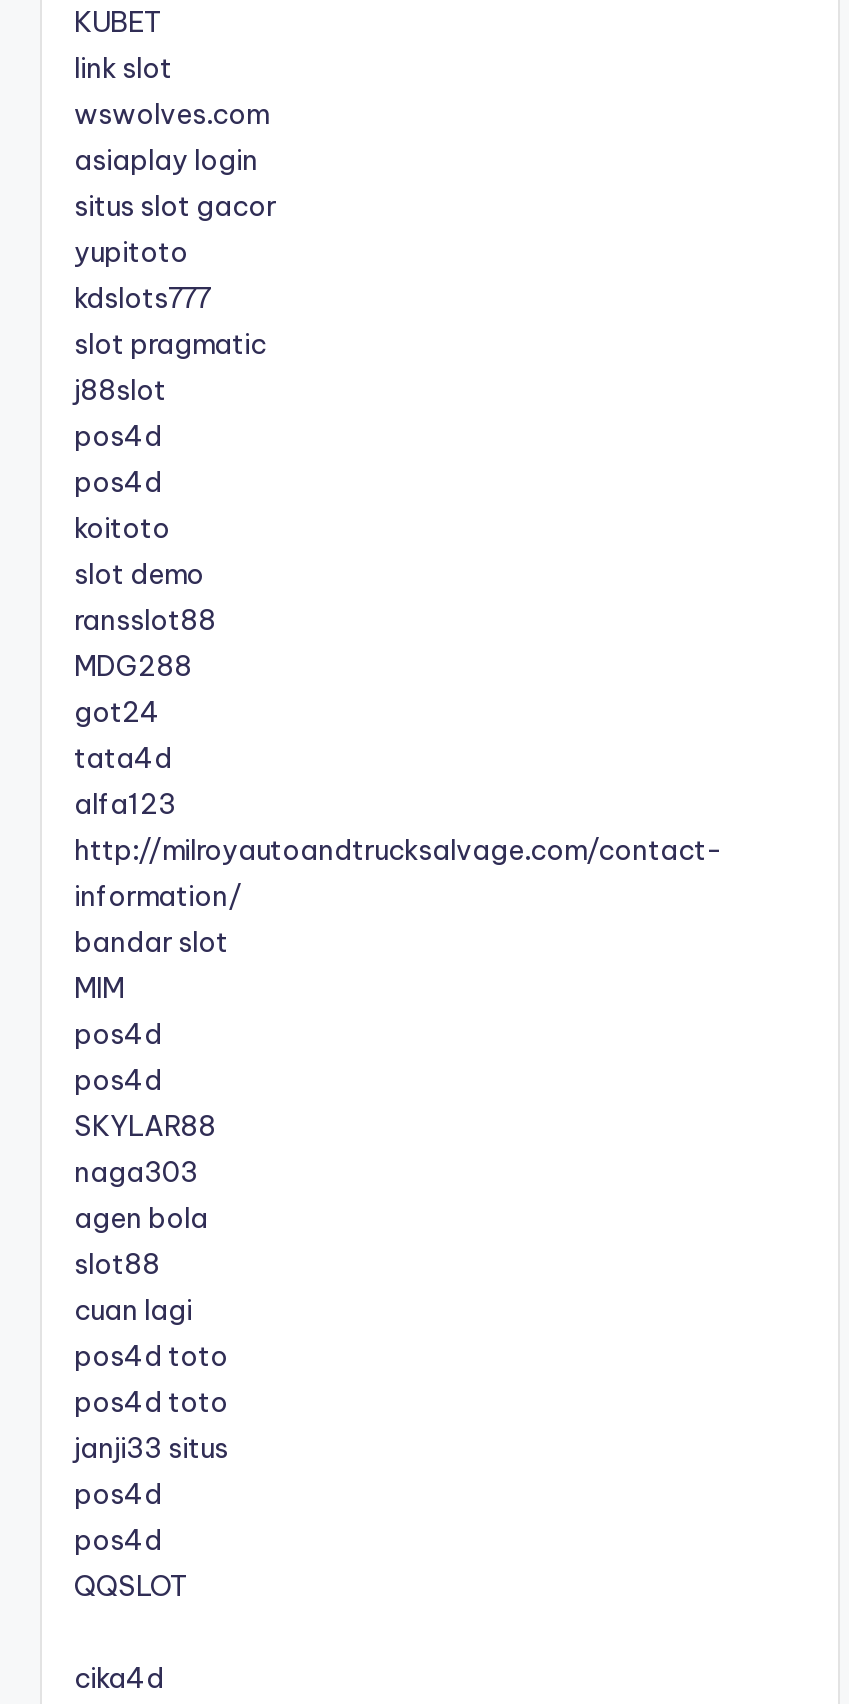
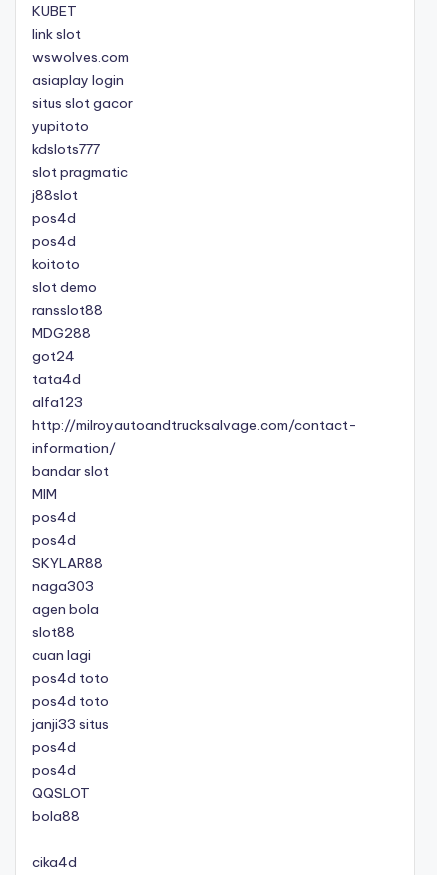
+ bola88
